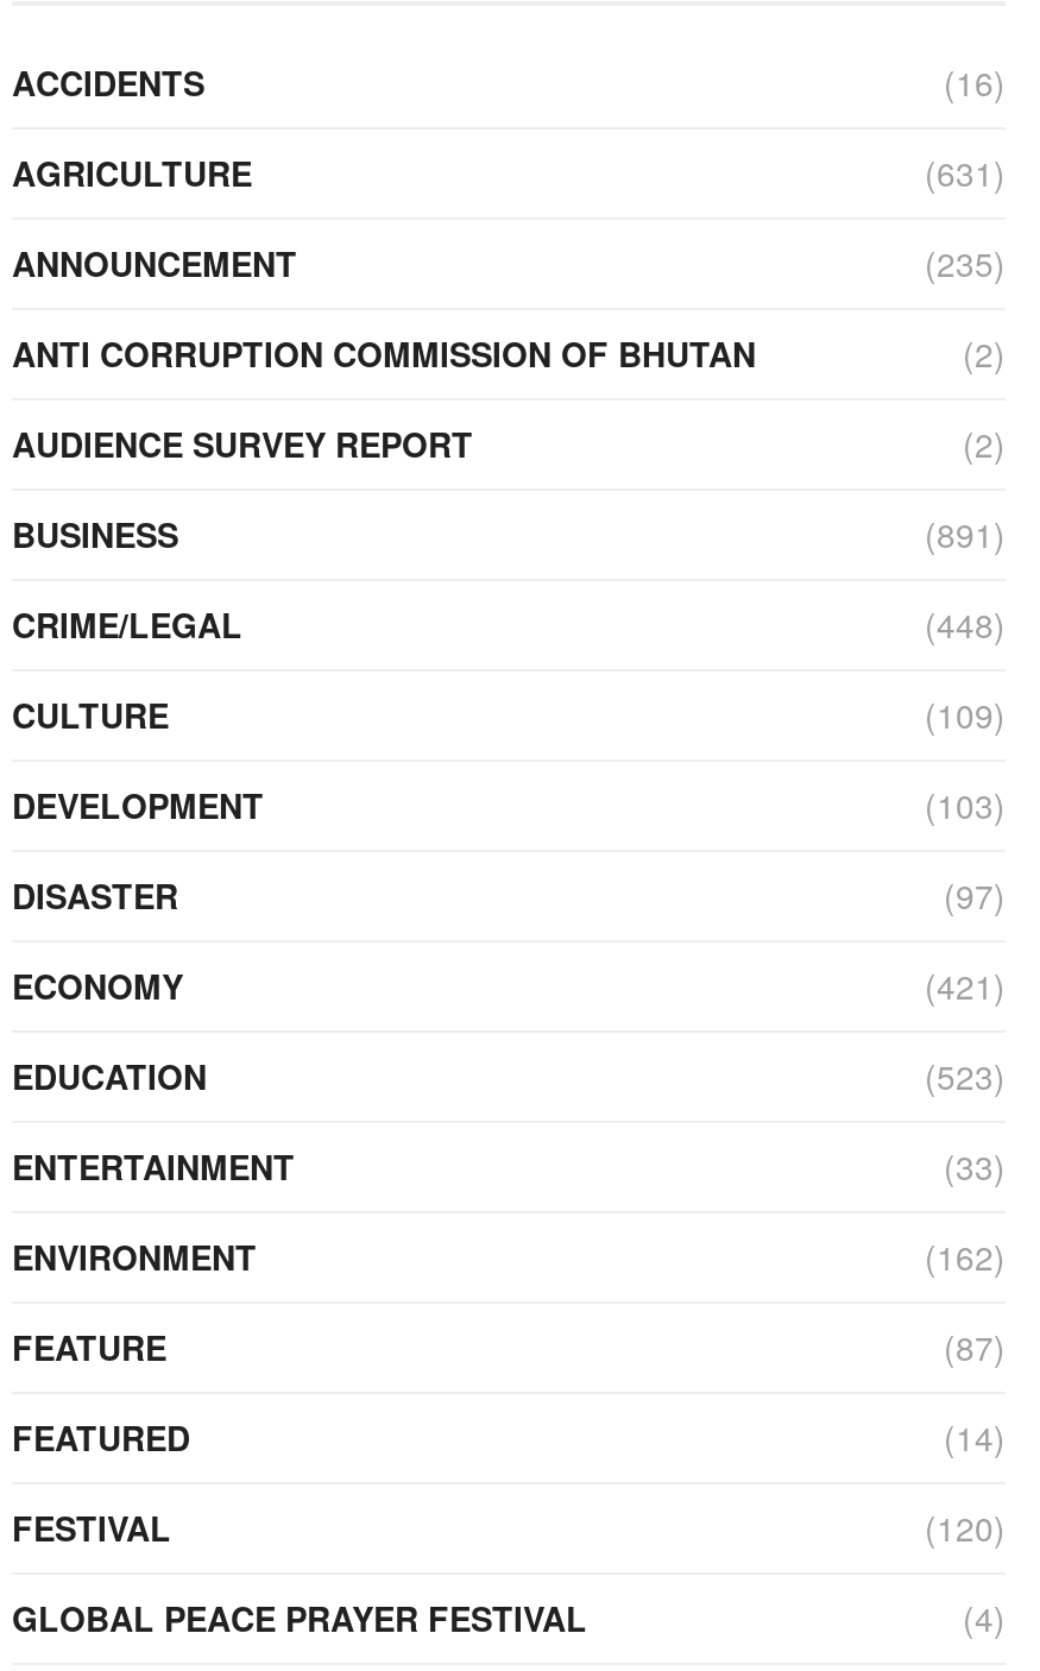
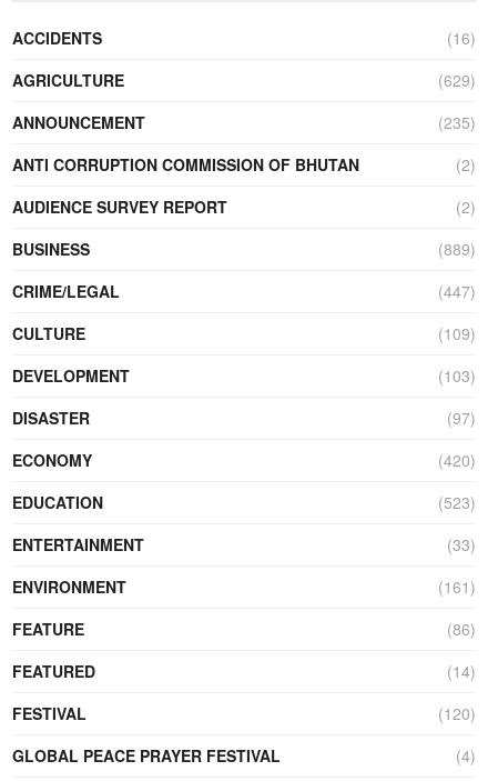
- (631)
+ (629)

- (891)
+ (889)

- (448)
+ (447)

- (421)
+ (420)

- (162)
+ (161)

- (87)
+ (86)
